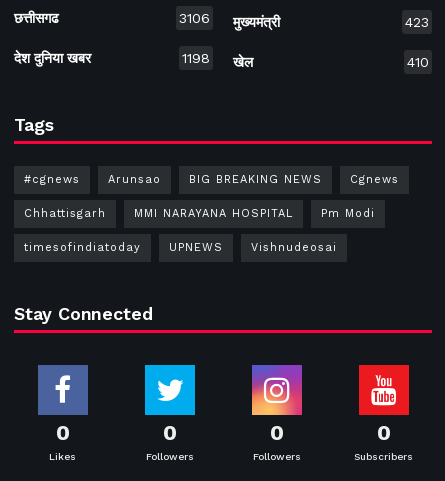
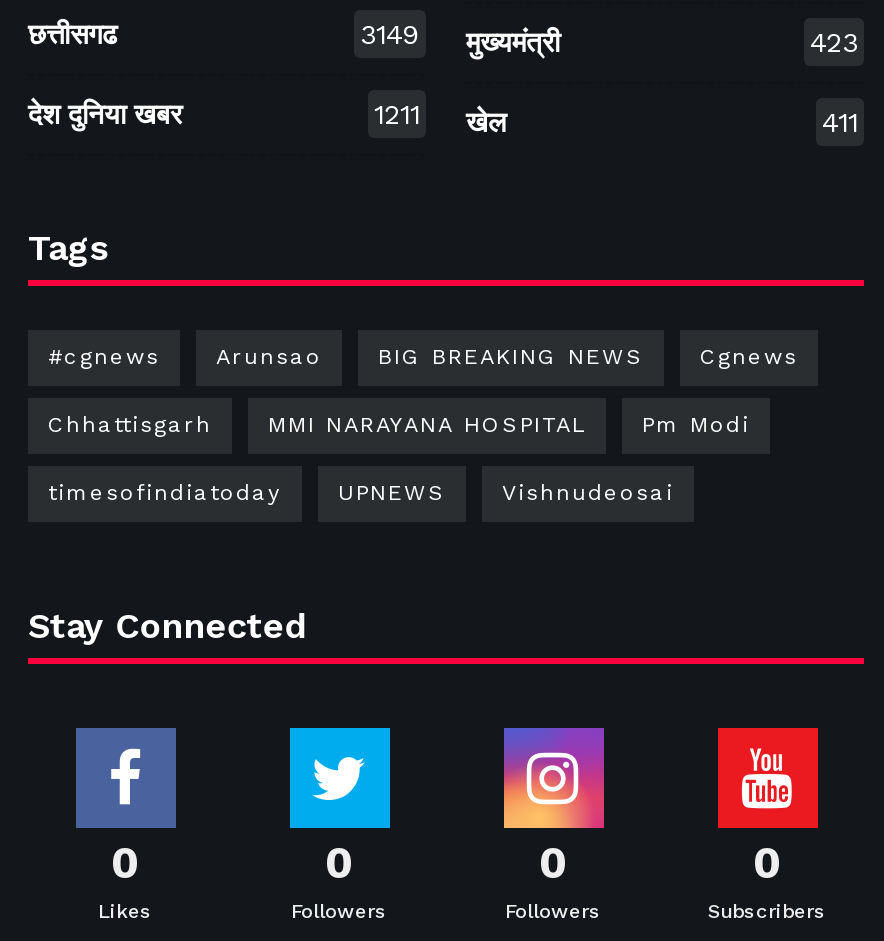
- 3106 मुख्यमंत्री
+ 3149 मुख्यमंत्री

- 1198 खेल
+ 1211 खेल

- 410
+ 411
